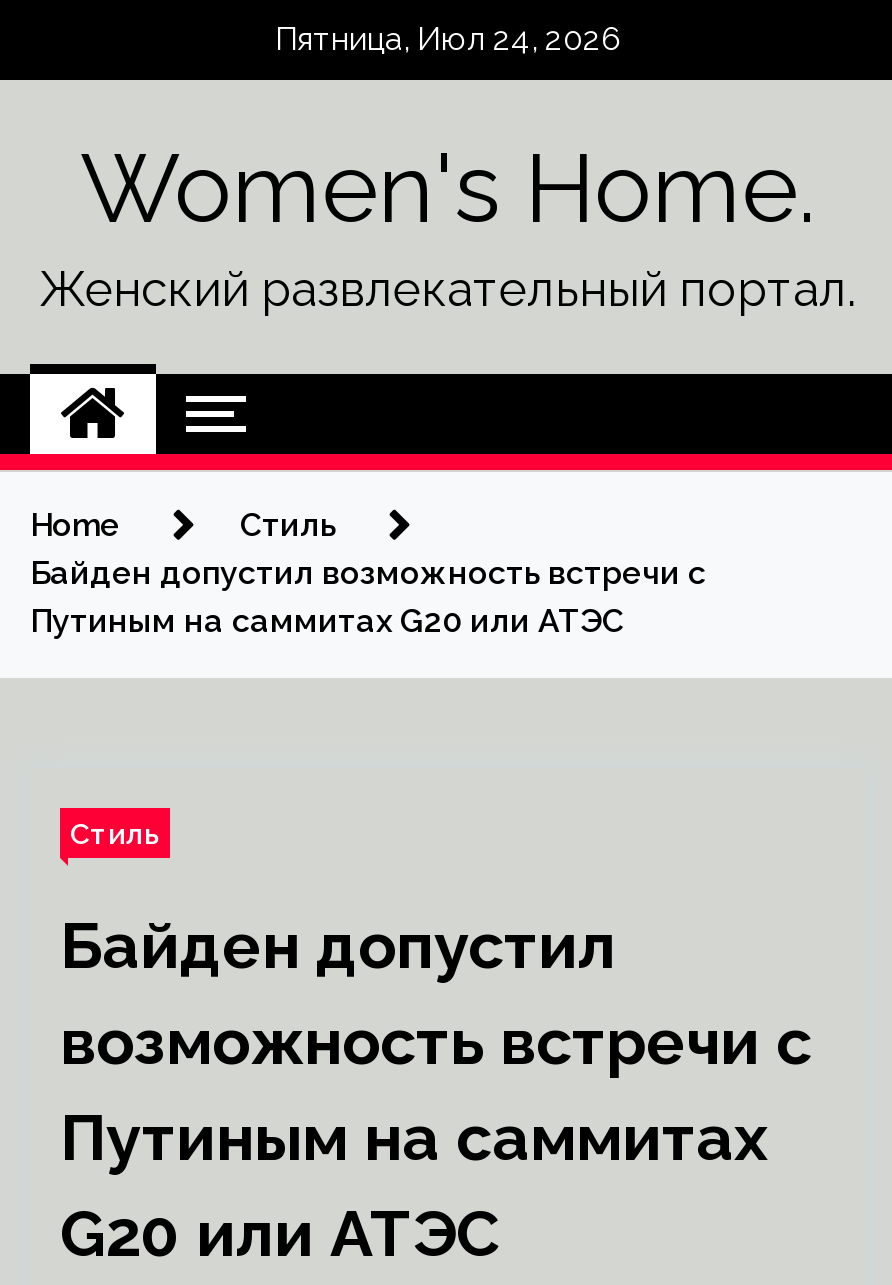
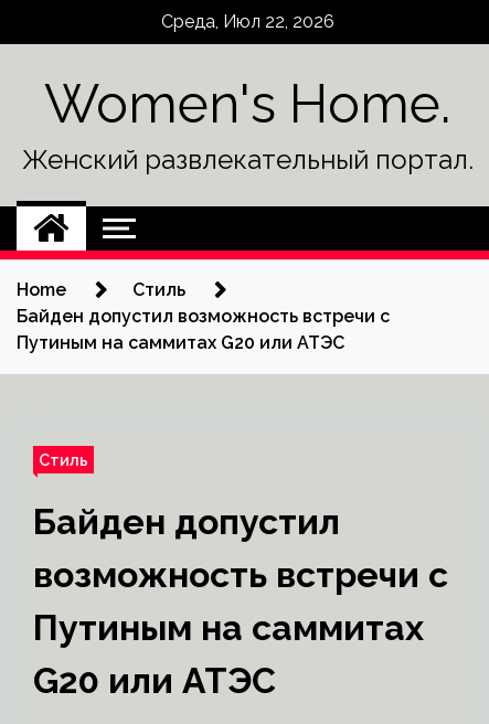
- Пятница, Июл 24, 2026
+ Среда, Июл 22, 2026
